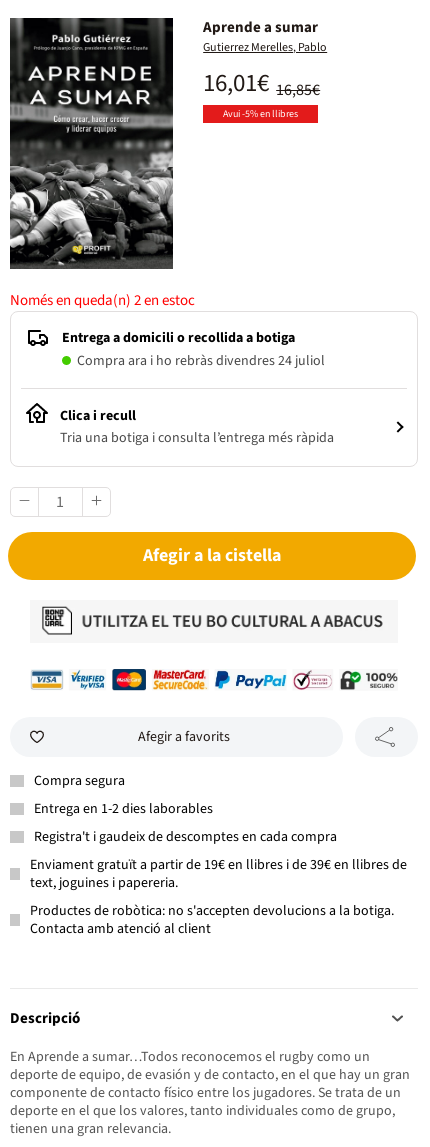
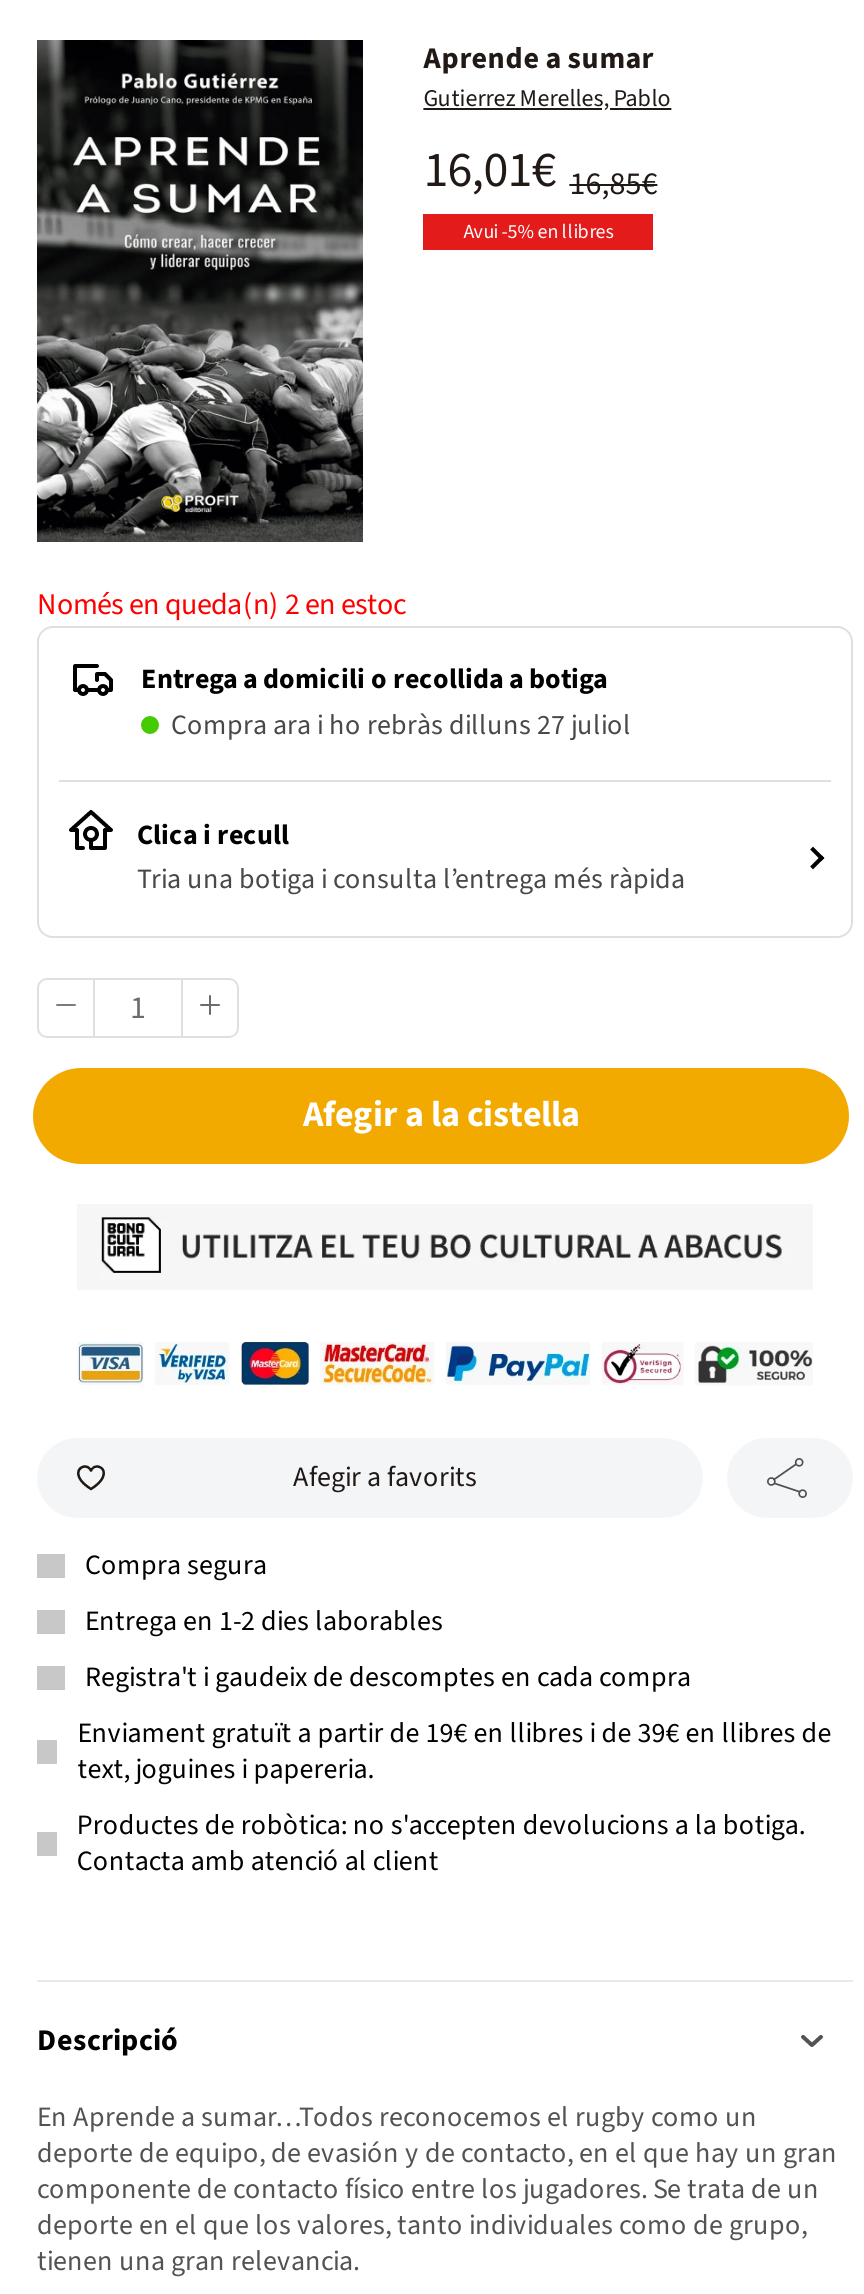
- Compra ara i ho rebràs divendres 24 juliol
+ Compra ara i ho rebràs dilluns 27 juliol
